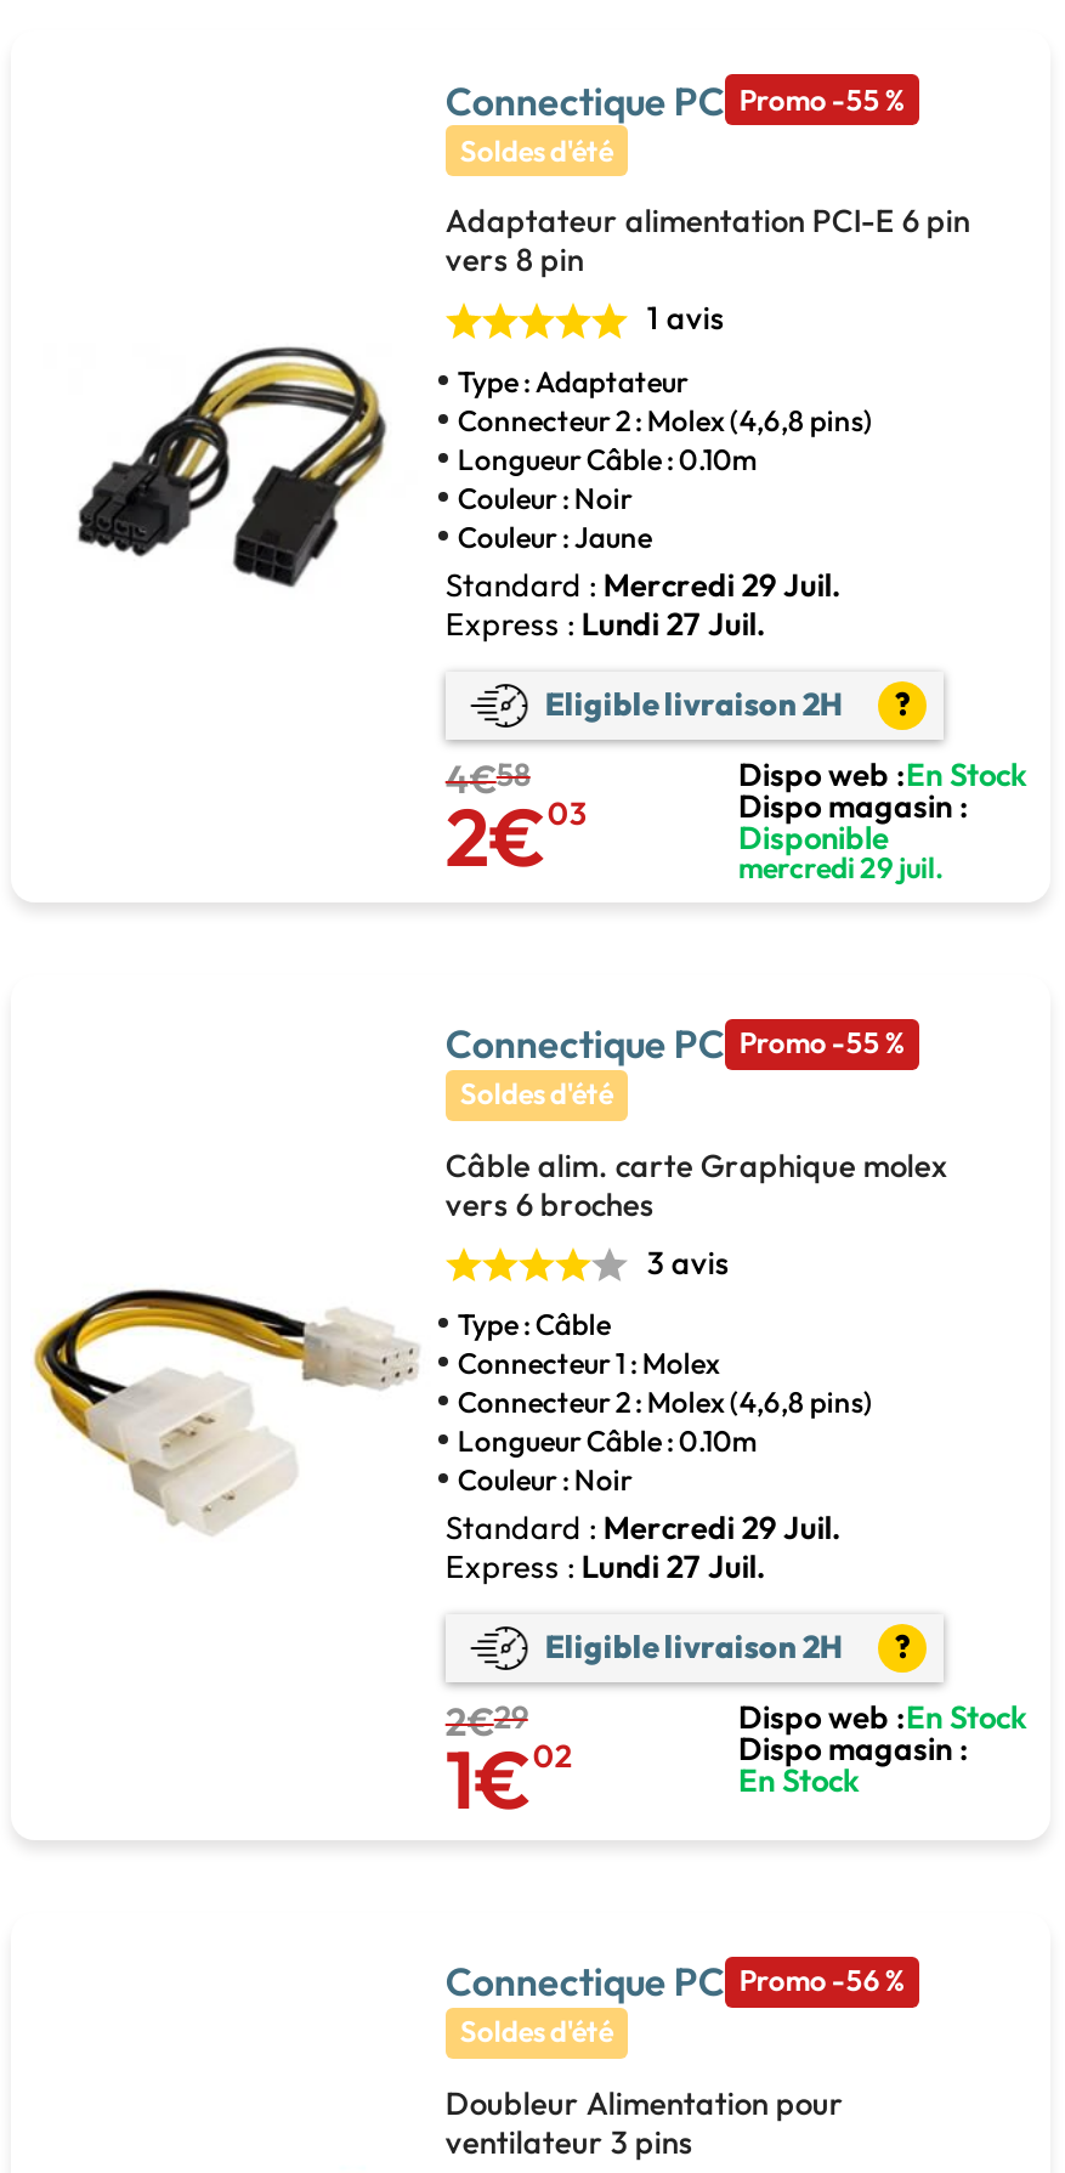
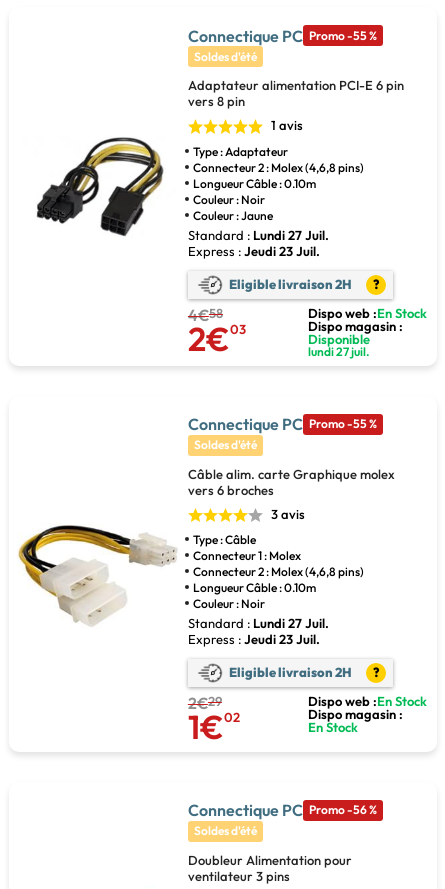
- Standard : Mercredi 29 Juil.
+ Standard : Lundi 27 Juil.

- Express : Lundi 27 Juil.
+ Express : Jeudi 23 Juil.

- mercredi 29 juil.
+ lundi 27 juil.

- Standard : Mercredi 29 Juil.
+ Standard : Lundi 27 Juil.

- Express : Lundi 27 Juil.
+ Express : Jeudi 23 Juil.
